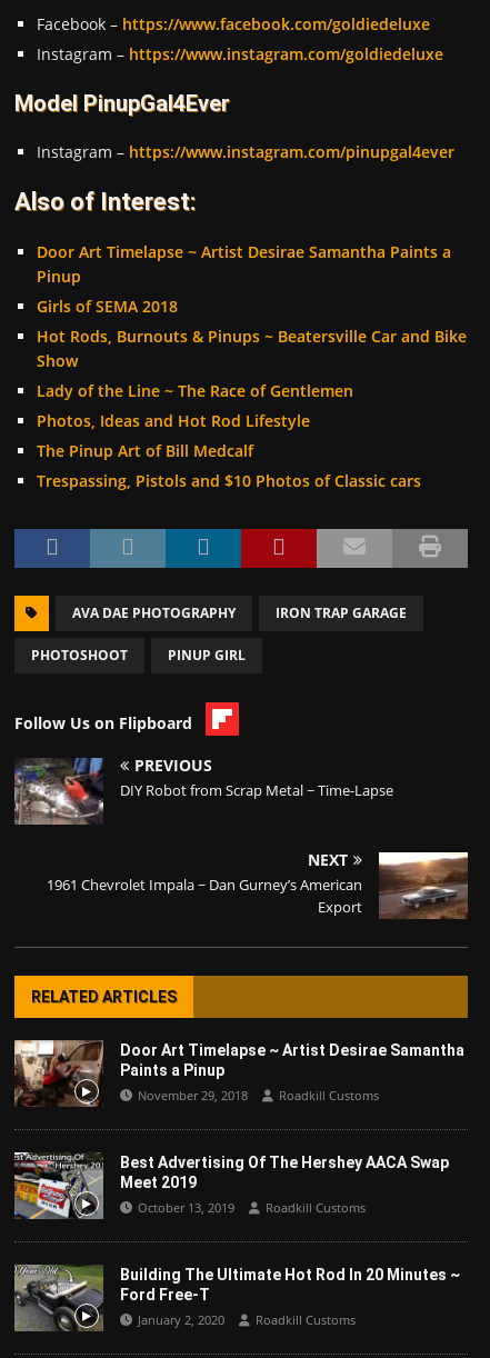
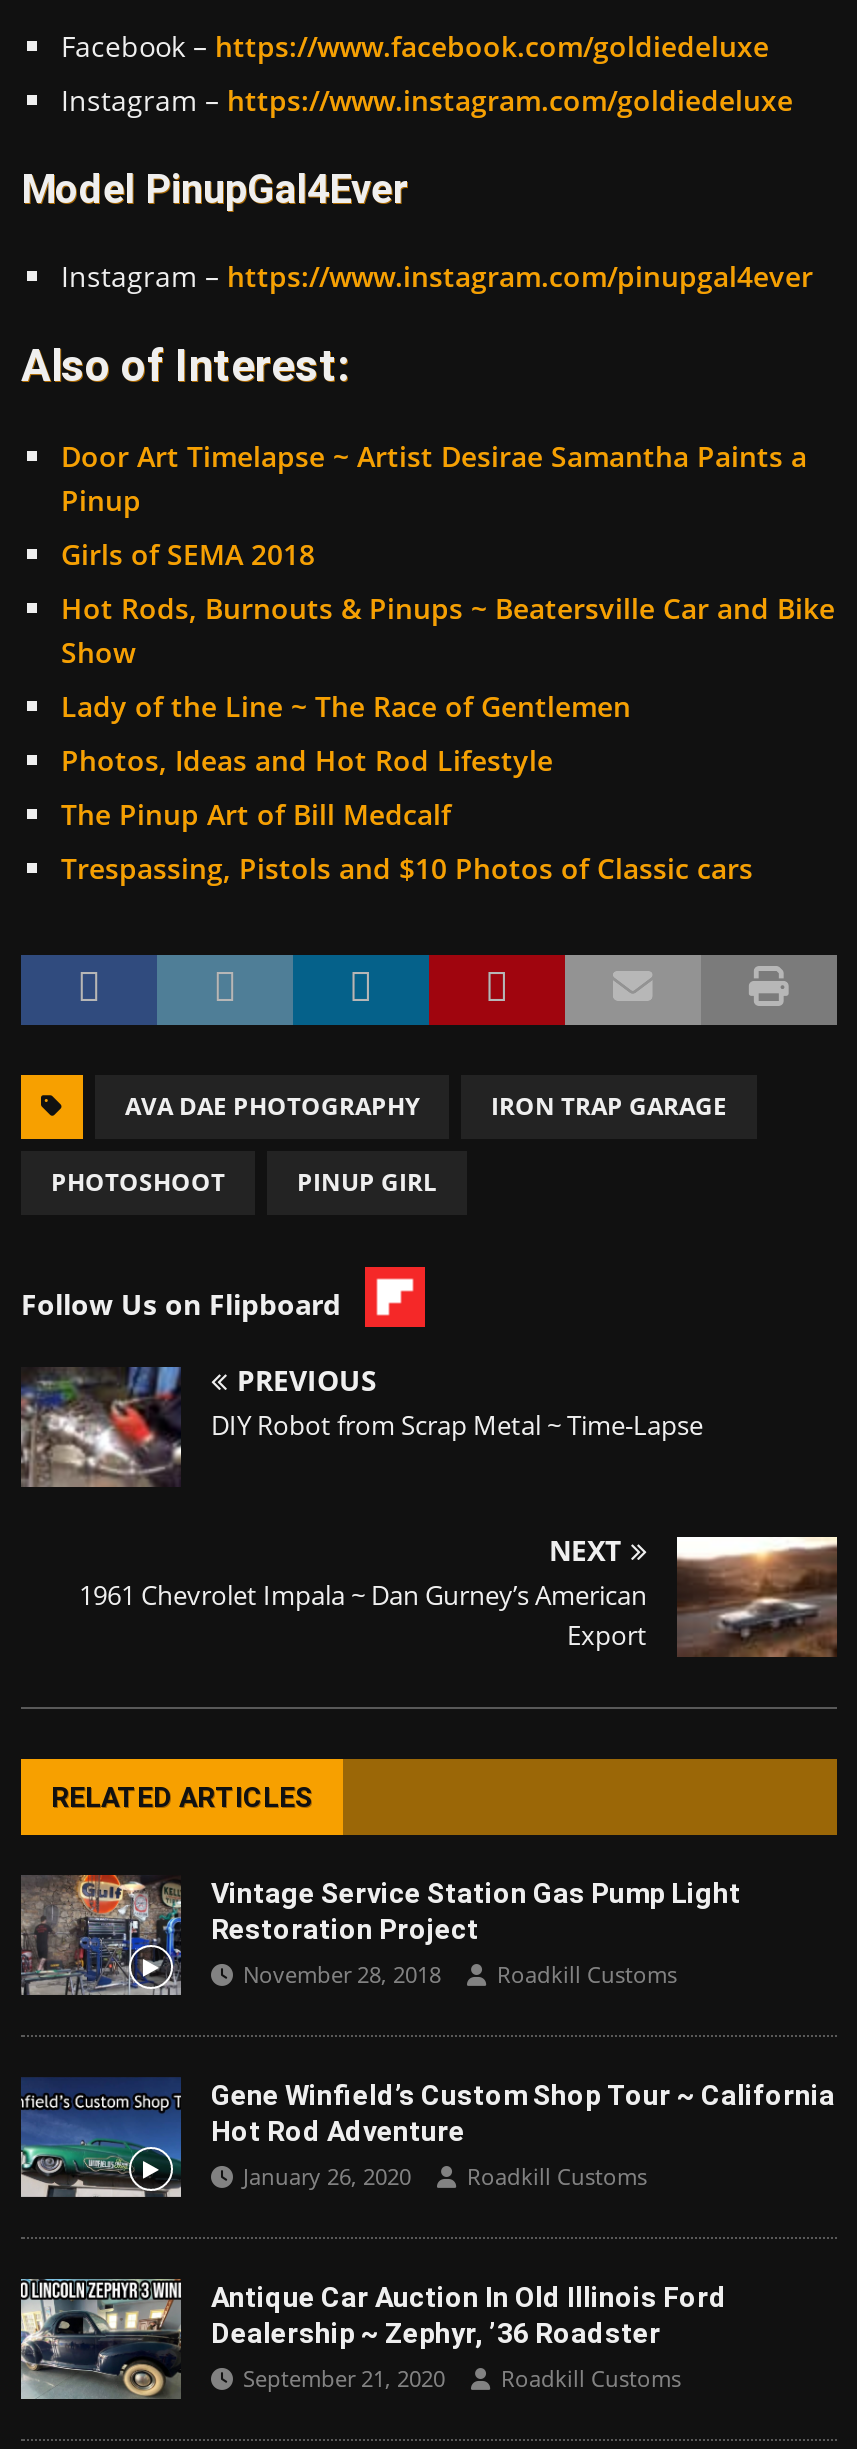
- [image]
- Door Art Timelapse ~ Artist Desirae Samantha
- Paints a Pinup
- November 29, 2018
+ [image]
+ Vintage Service Station Gas Pump Light
+ Restoration Project
+ November 28, 2018

- [image]
- Best Advertising Of The Hershey AACA Swap
- Meet 2019
- October 13, 2019
+ [image]
+ Gene Winfield’s Custom Shop Tour ~ California
+ Hot Rod Adventure
+ January 26, 2020

- [image]
- Building The Ultimate Hot Rod In 20 Minutes ~
- Ford Free-T
- January 2, 2020
+ [image]
+ Antique Car Auction In Old Illinois Ford
+ Dealership ~ Zephyr, ’36 Roadster
+ September 21, 2020
